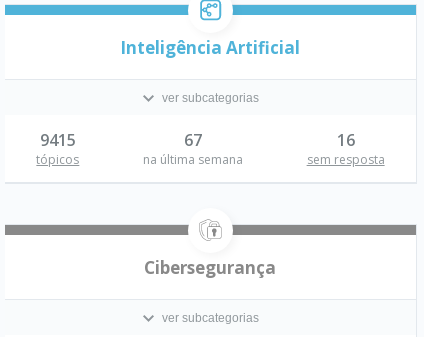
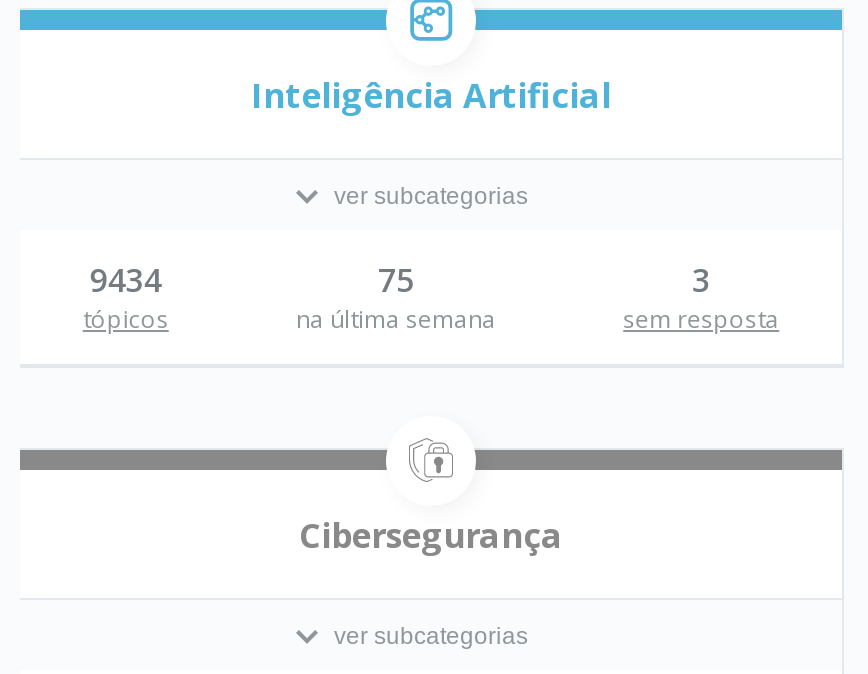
- 9415
+ 9434

- 67
+ 75

- 16
+ 3
